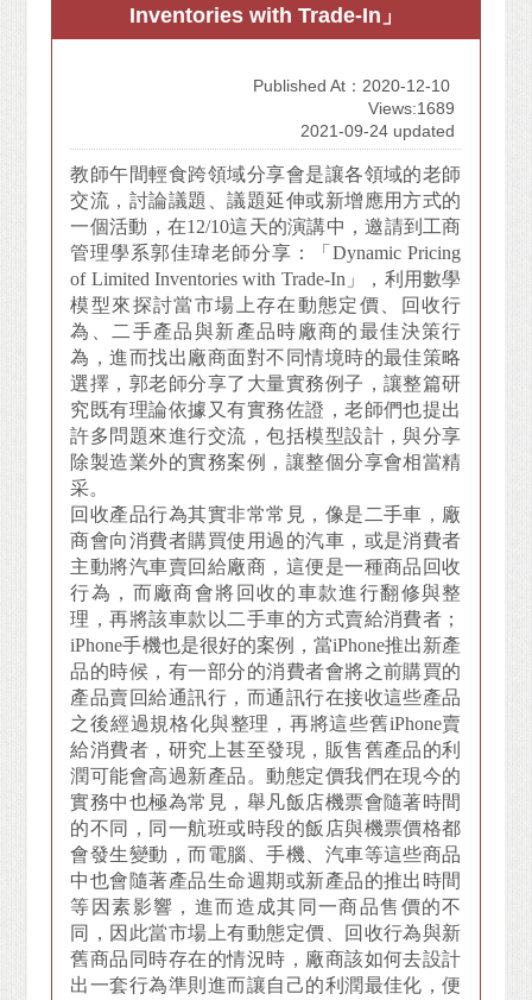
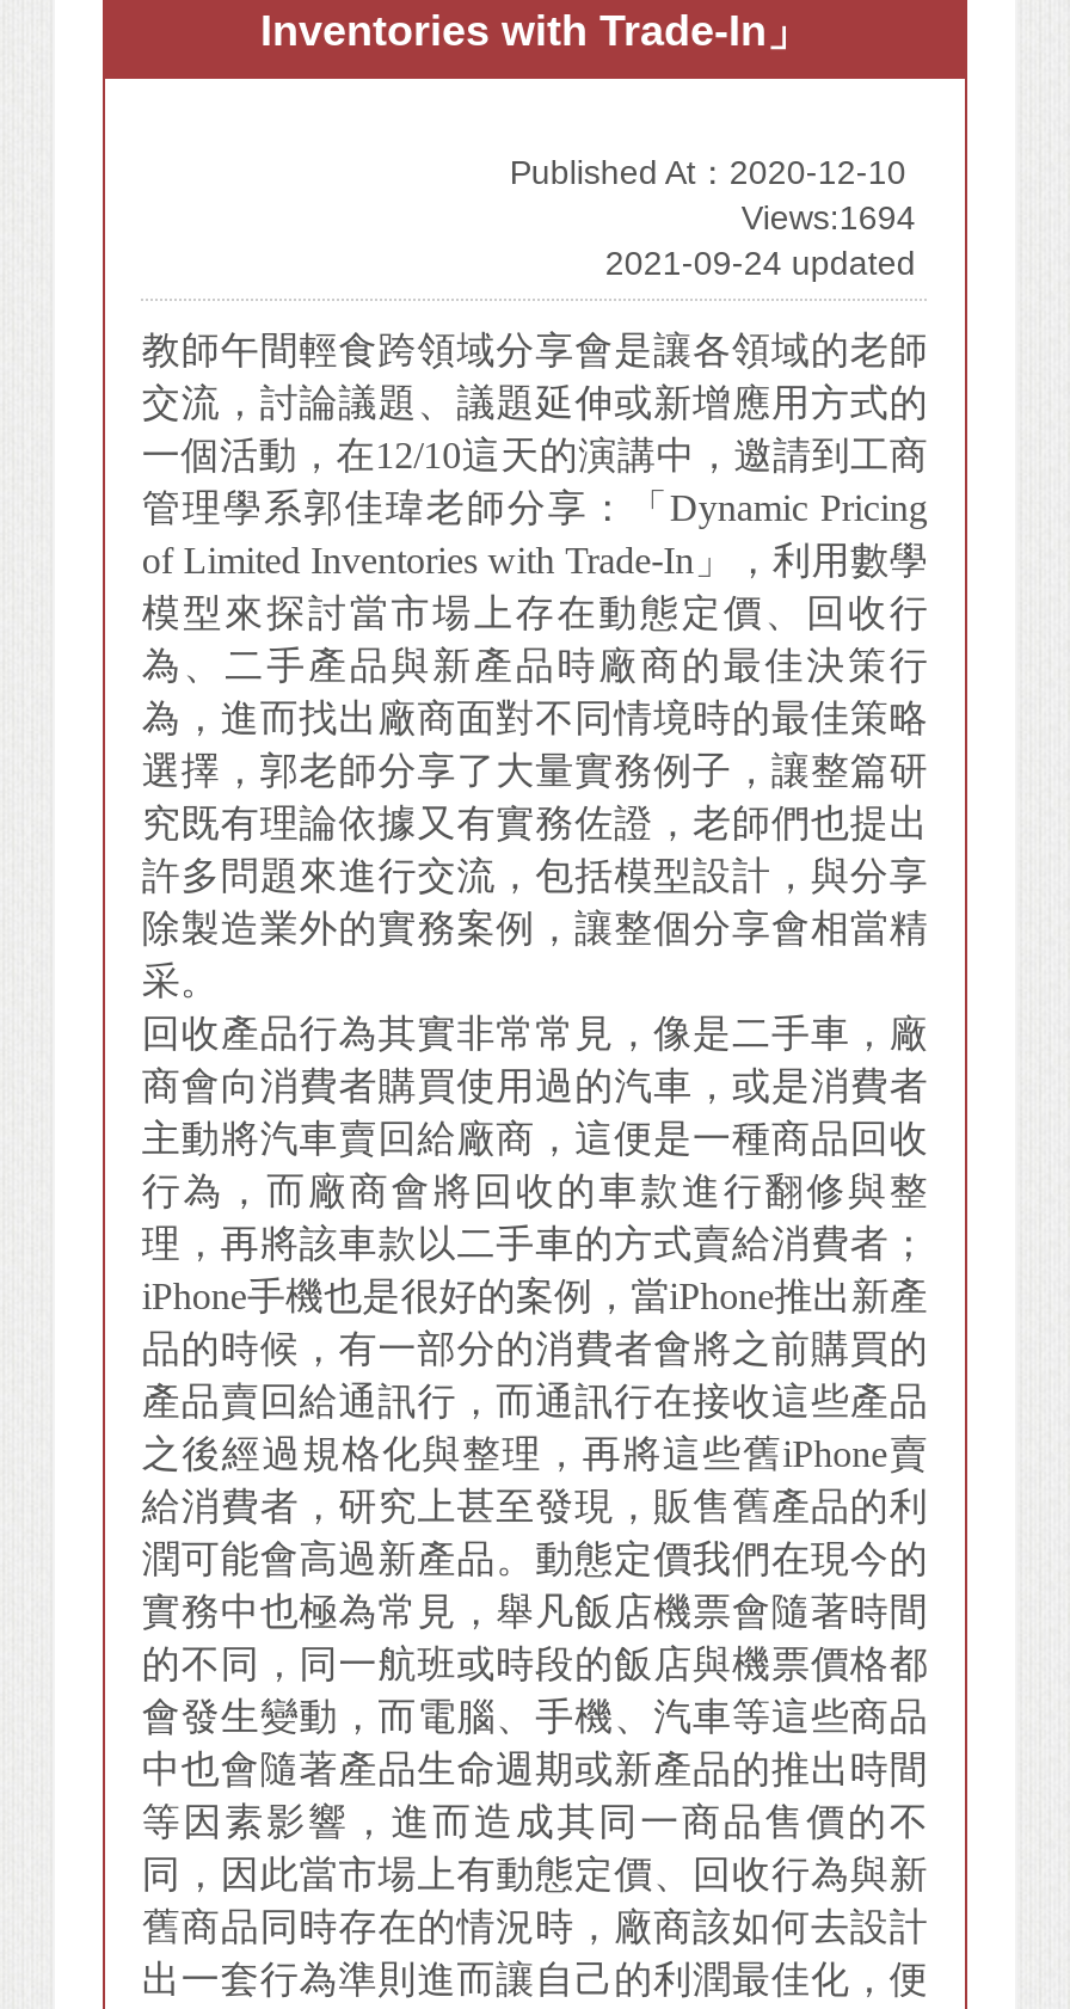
- Views:1689
+ Views:1694
